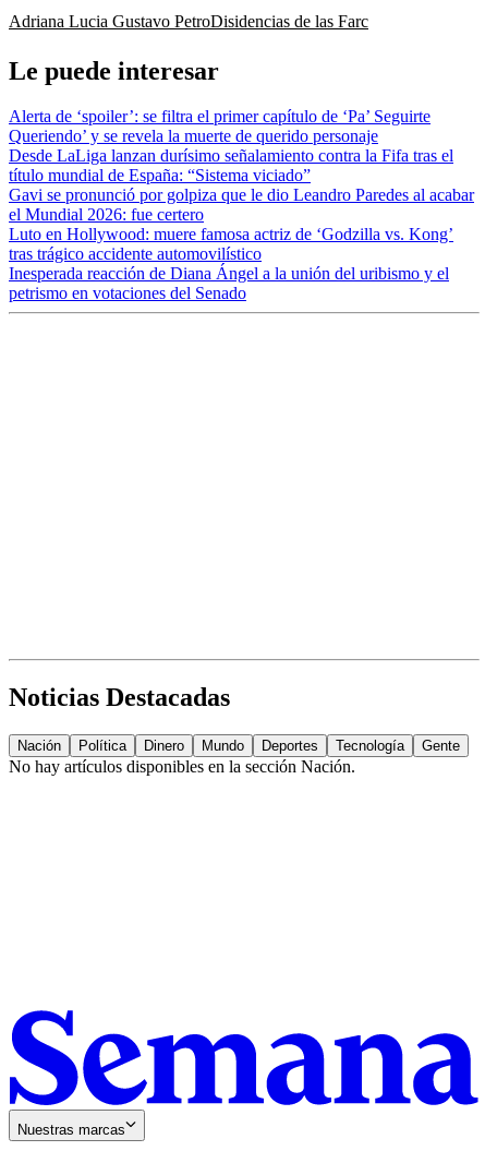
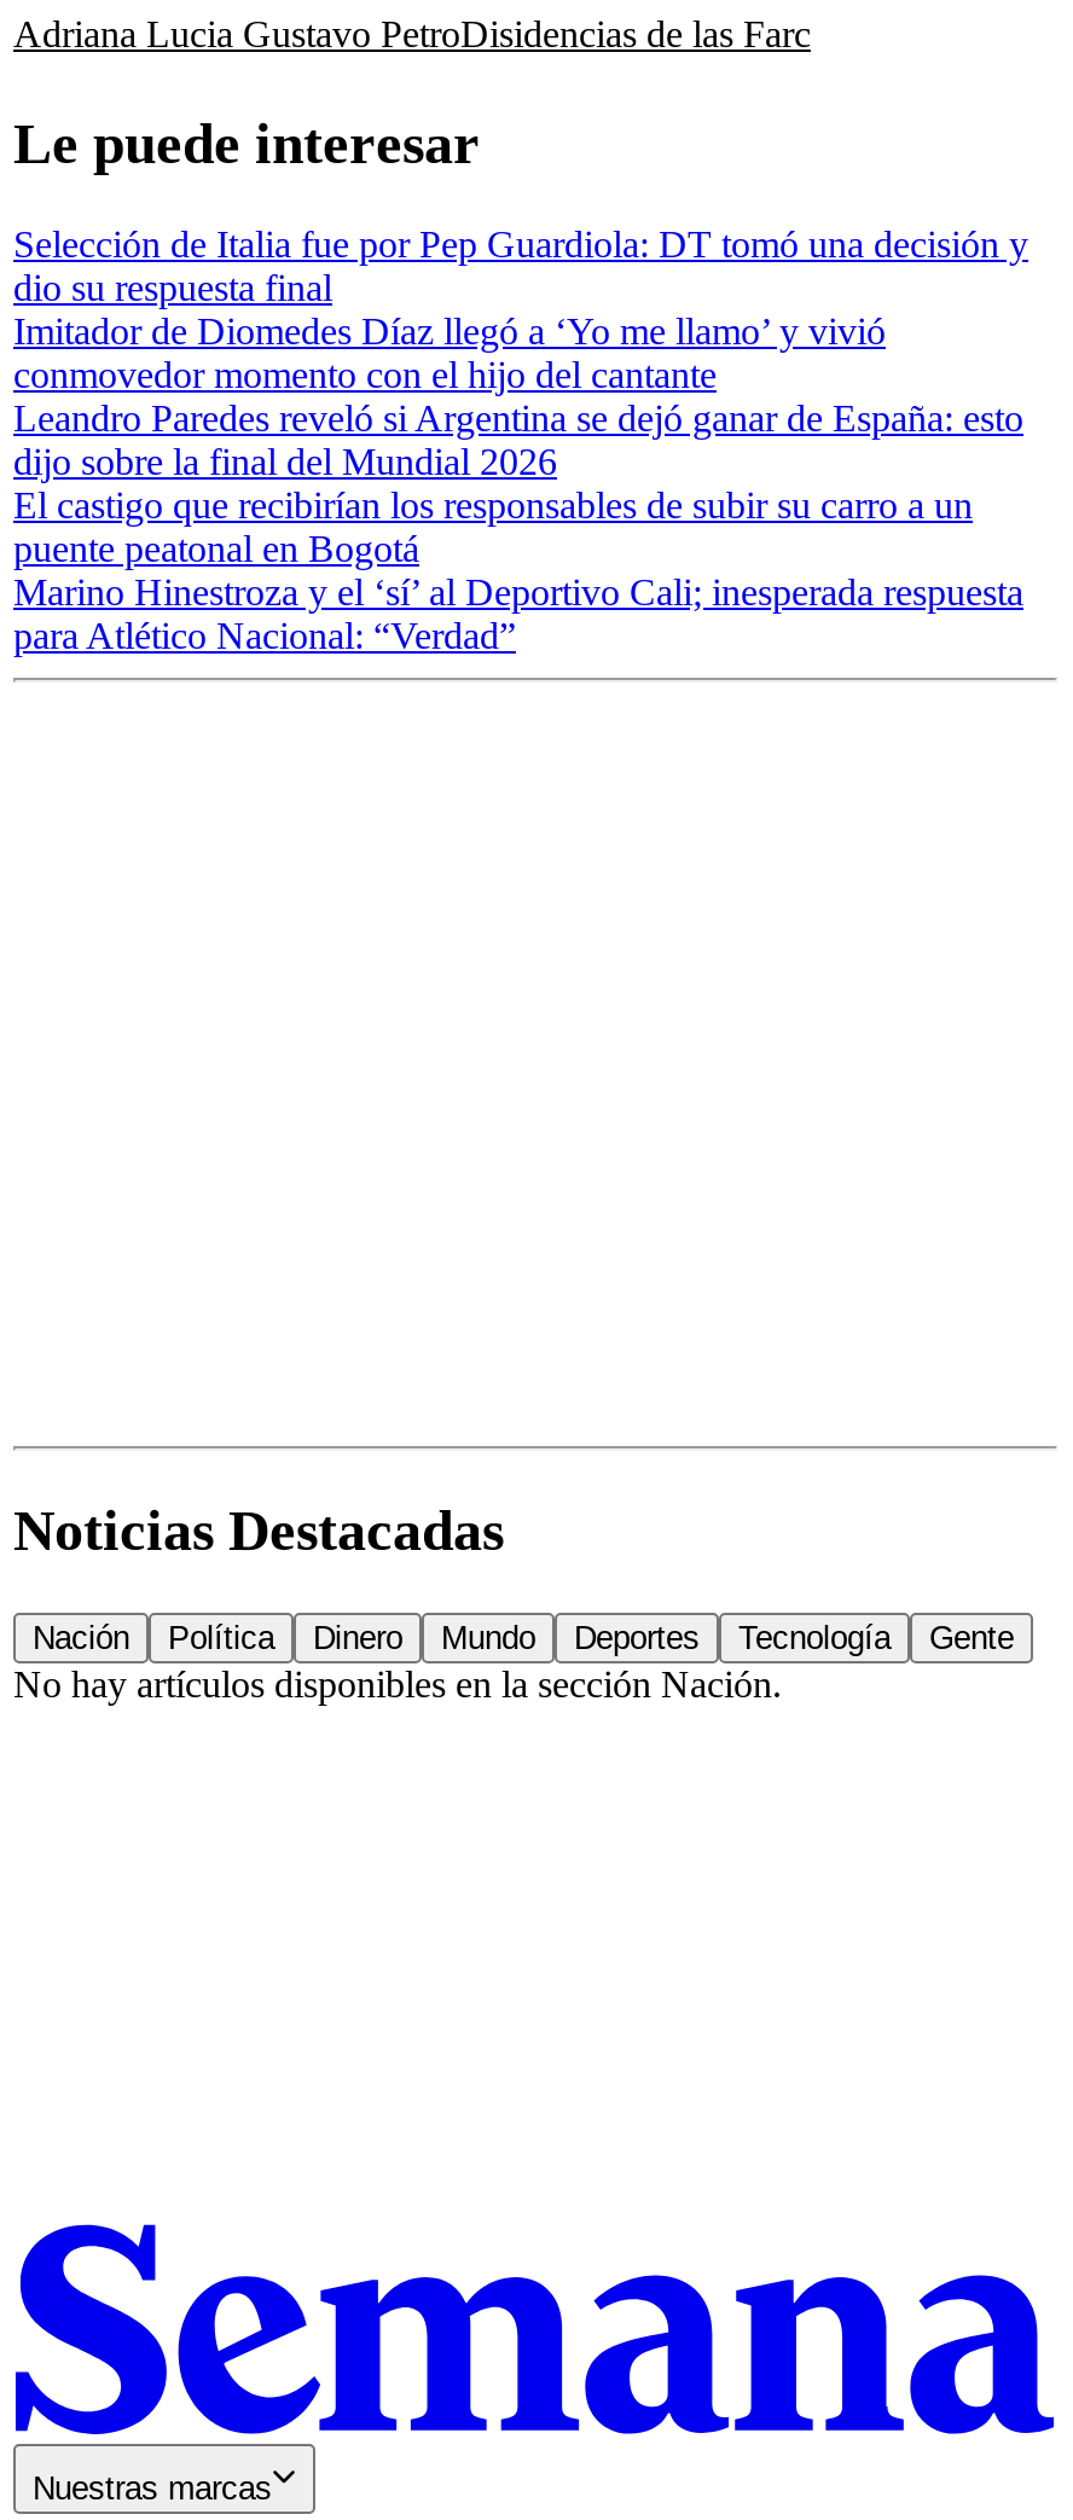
- Alerta de ‘spoiler’: se filtra el primer capítulo de ‘Pa’ Seguirte
- Queriendo’ y se revela la muerte de querido personaje
- Desde LaLiga lanzan durísimo señalamiento contra la Fifa tras el
- título mundial de España: “Sistema viciado”
- Gavi se pronunció por golpiza que le dio Leandro Paredes al acabar
- el Mundial 2026: fue certero
- Luto en Hollywood: muere famosa actriz de ‘Godzilla vs. Kong’
- tras trágico accidente automovilístico
- Inesperada reacción de Diana Ángel a la unión del uribismo y el
- petrismo en votaciones del Senado
+ Selección de Italia fue por Pep Guardiola: DT tomó una decisión y
+ dio su respuesta final
+ Imitador de Diomedes Díaz llegó a ‘Yo me llamo’ y vivió
+ conmovedor momento con el hijo del cantante
+ Leandro Paredes reveló si Argentina se dejó ganar de España: esto
+ dijo sobre la final del Mundial 2026
+ El castigo que recibirían los responsables de subir su carro a un
+ puente peatonal en Bogotá
+ Marino Hinestroza y el ‘sí’ al Deportivo Cali; inesperada respuesta
+ para Atlético Nacional: “Verdad”
